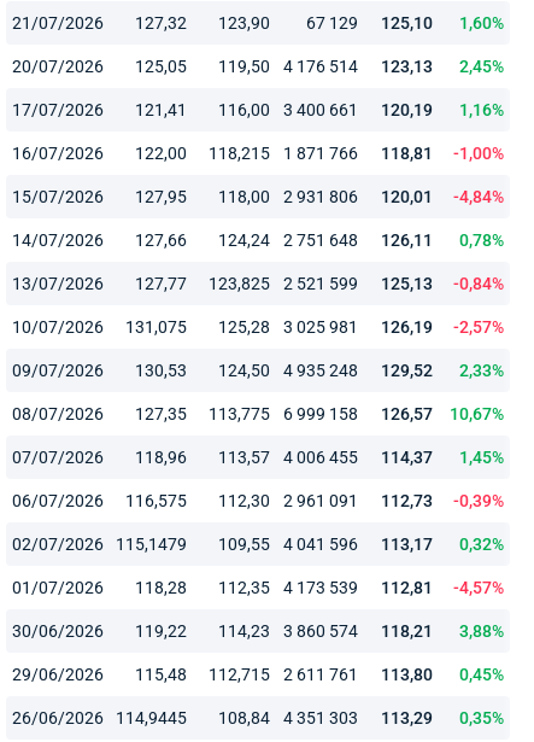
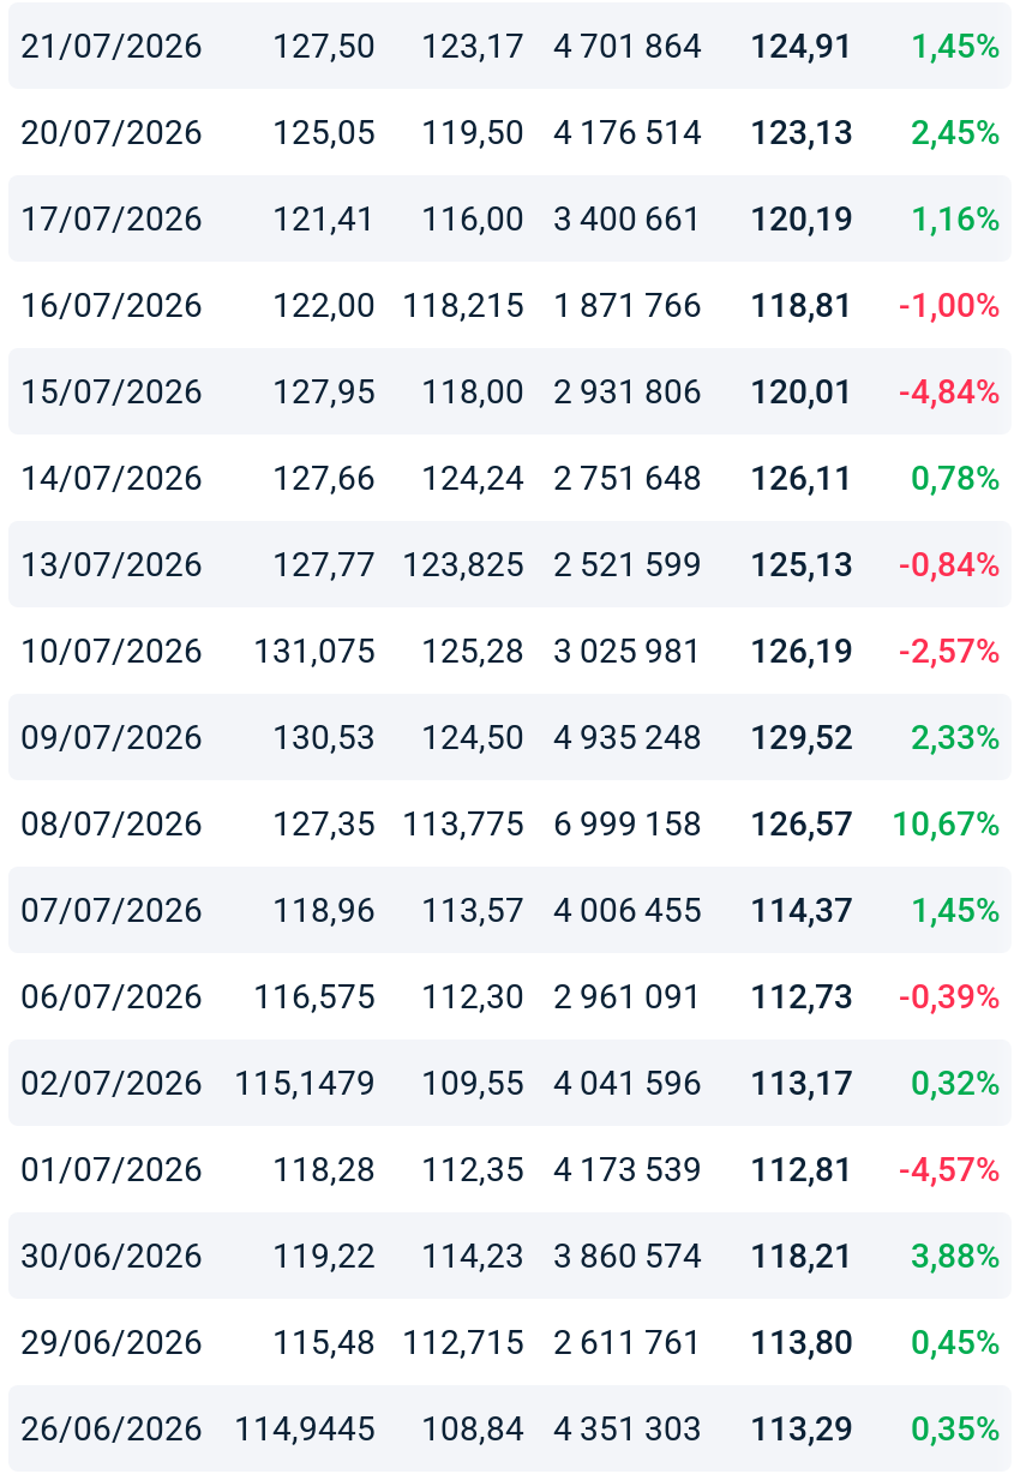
- 127,32
+ 127,50

- 123,90
+ 123,17

- 67 129
+ 4 701 864

- 125,10
+ 124,91

- 1,60%
+ 1,45%
